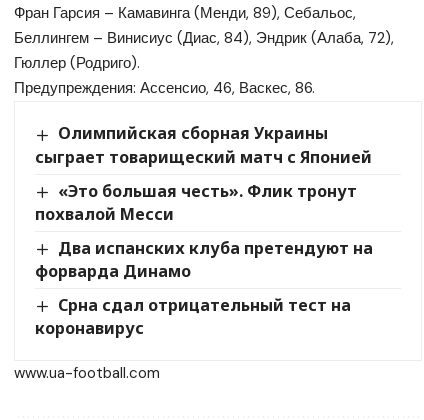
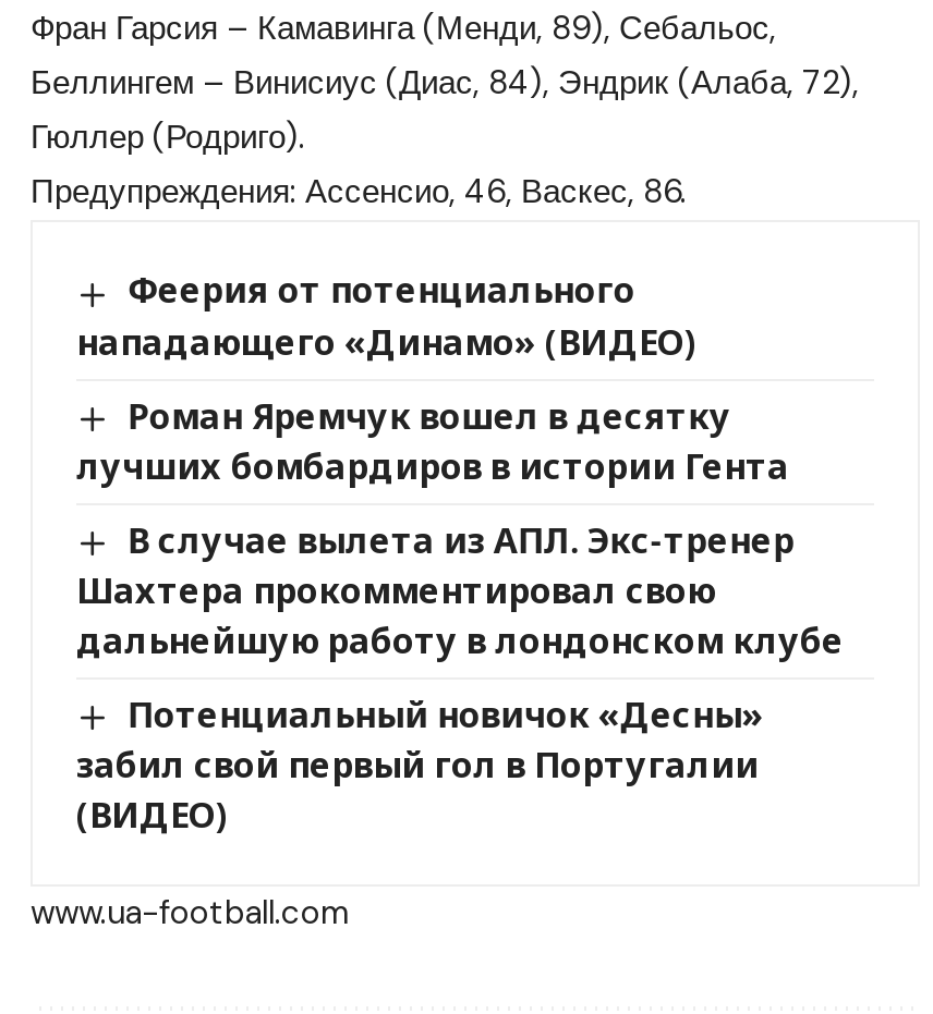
- Олимпийская сборная Украины
- сыграет товарищеский матч с Японией
+ Феерия от потенциального
+ нападающего «Динамо» (ВИДЕО)

- «Это большая честь». Флик тронут
- похвалой Месси
+ Роман Яремчук вошел в десятку
+ лучших бомбардиров в истории Гента

- Два испанских клуба претендуют на
- форварда Динамо
+ В случае вылета из АПЛ. Экс-тренер
+ Шахтера прокомментировал свою
+ дальнейшую работу в лондонском клубе

- Срна сдал отрицательный тест на
- коронавирус
+ Потенциальный новичок «Десны»
+ забил свой первый гол в Португалии
+ (ВИДЕО)
